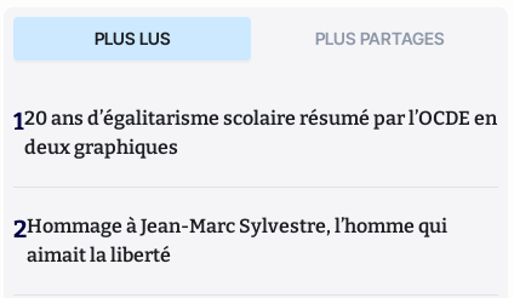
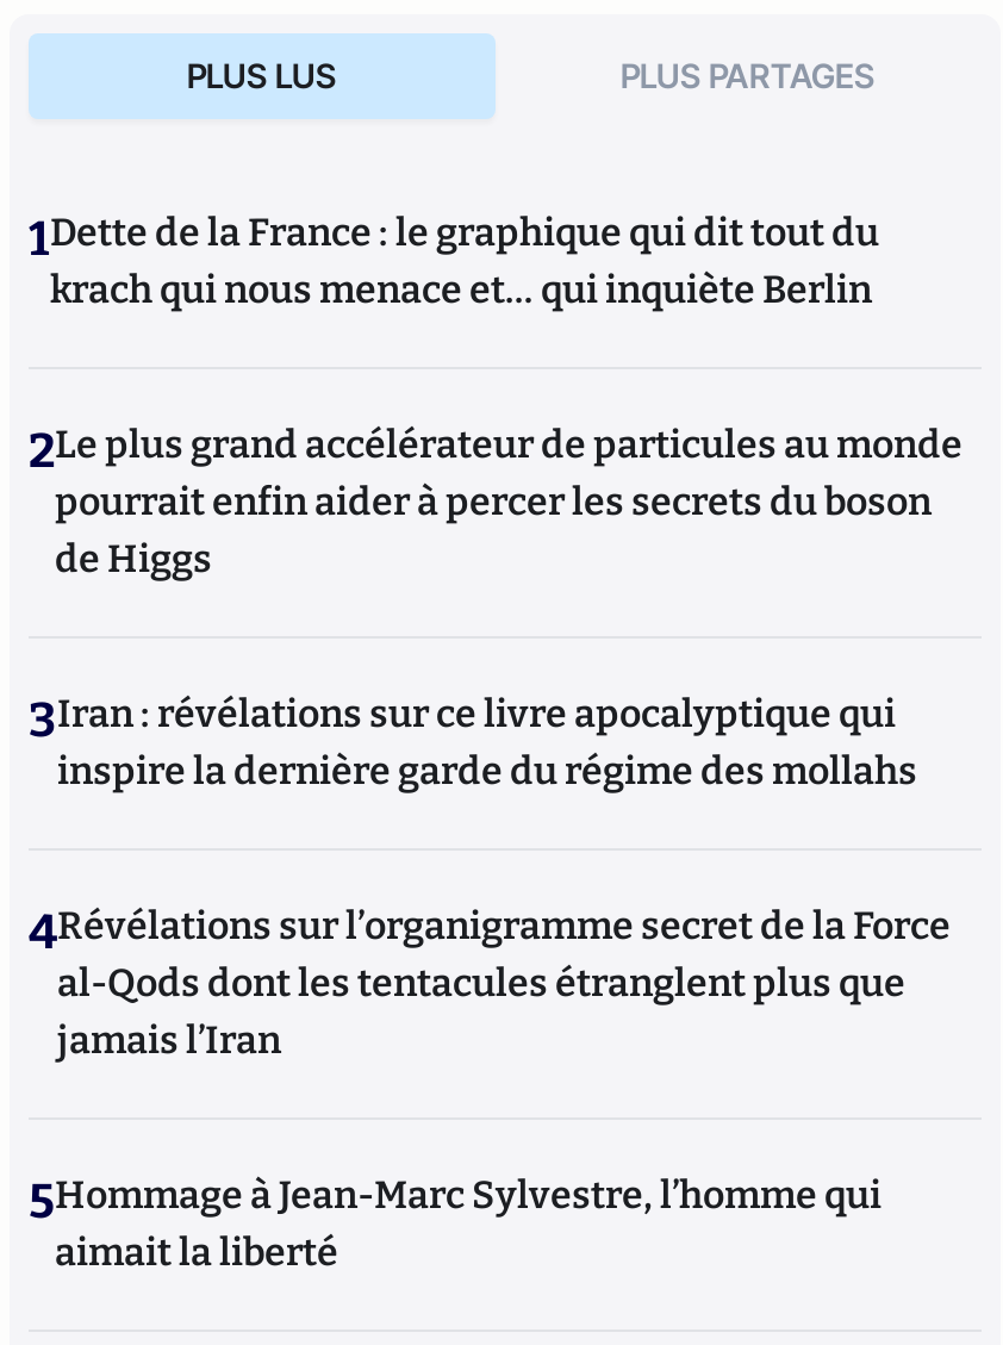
- 120 ans d’égalitarisme scolaire résumé par l’OCDE en
- deux graphiques
- 2Hommage à Jean-Marc Sylvestre, l’homme qui
+ 1Dette de la France : le graphique qui dit tout du
+ krach qui nous menace et… qui inquiète Berlin
+ 2Le plus grand accélérateur de particules au monde
+ pourrait enfin aider à percer les secrets du boson
+ de Higgs
+ 3Iran : révélations sur ce livre apocalyptique qui
+ inspire la dernière garde du régime des mollahs
+ 4Révélations sur l’organigramme secret de la Force
+ al-Qods dont les tentacules étranglent plus que
+ jamais l’Iran
+ 5Hommage à Jean-Marc Sylvestre, l’homme qui
